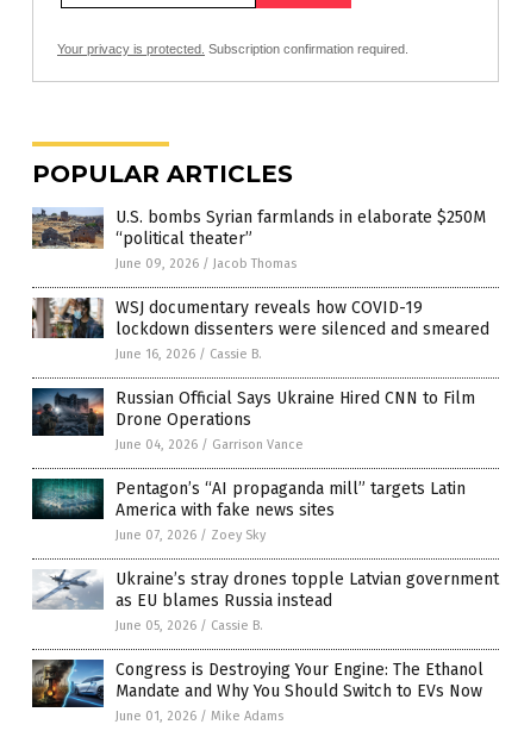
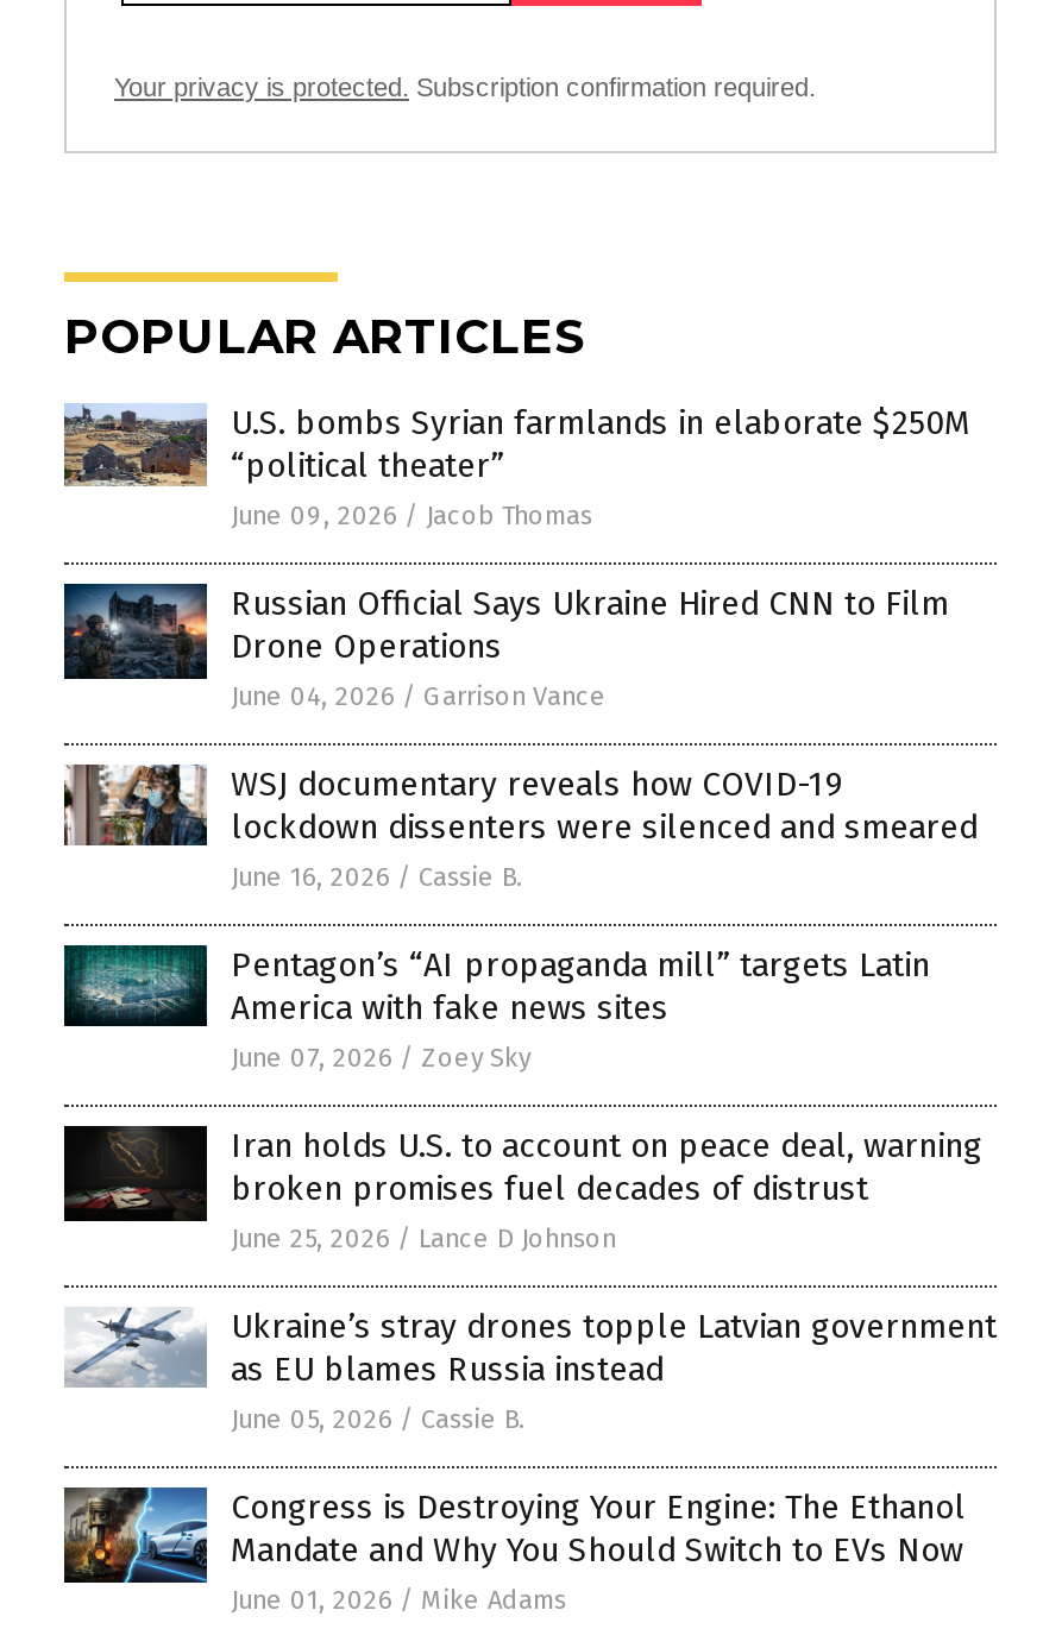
moved up: [image] | Russian Official Says Ukraine Hired CNN to Film | Drone Operations | June 04, 2026 / Garrison Vance

+ [image]
+ Iran holds U.S. to account on peace deal, warning
+ broken promises fuel decades of distrust
+ June 25, 2026 / Lance D Johnson
